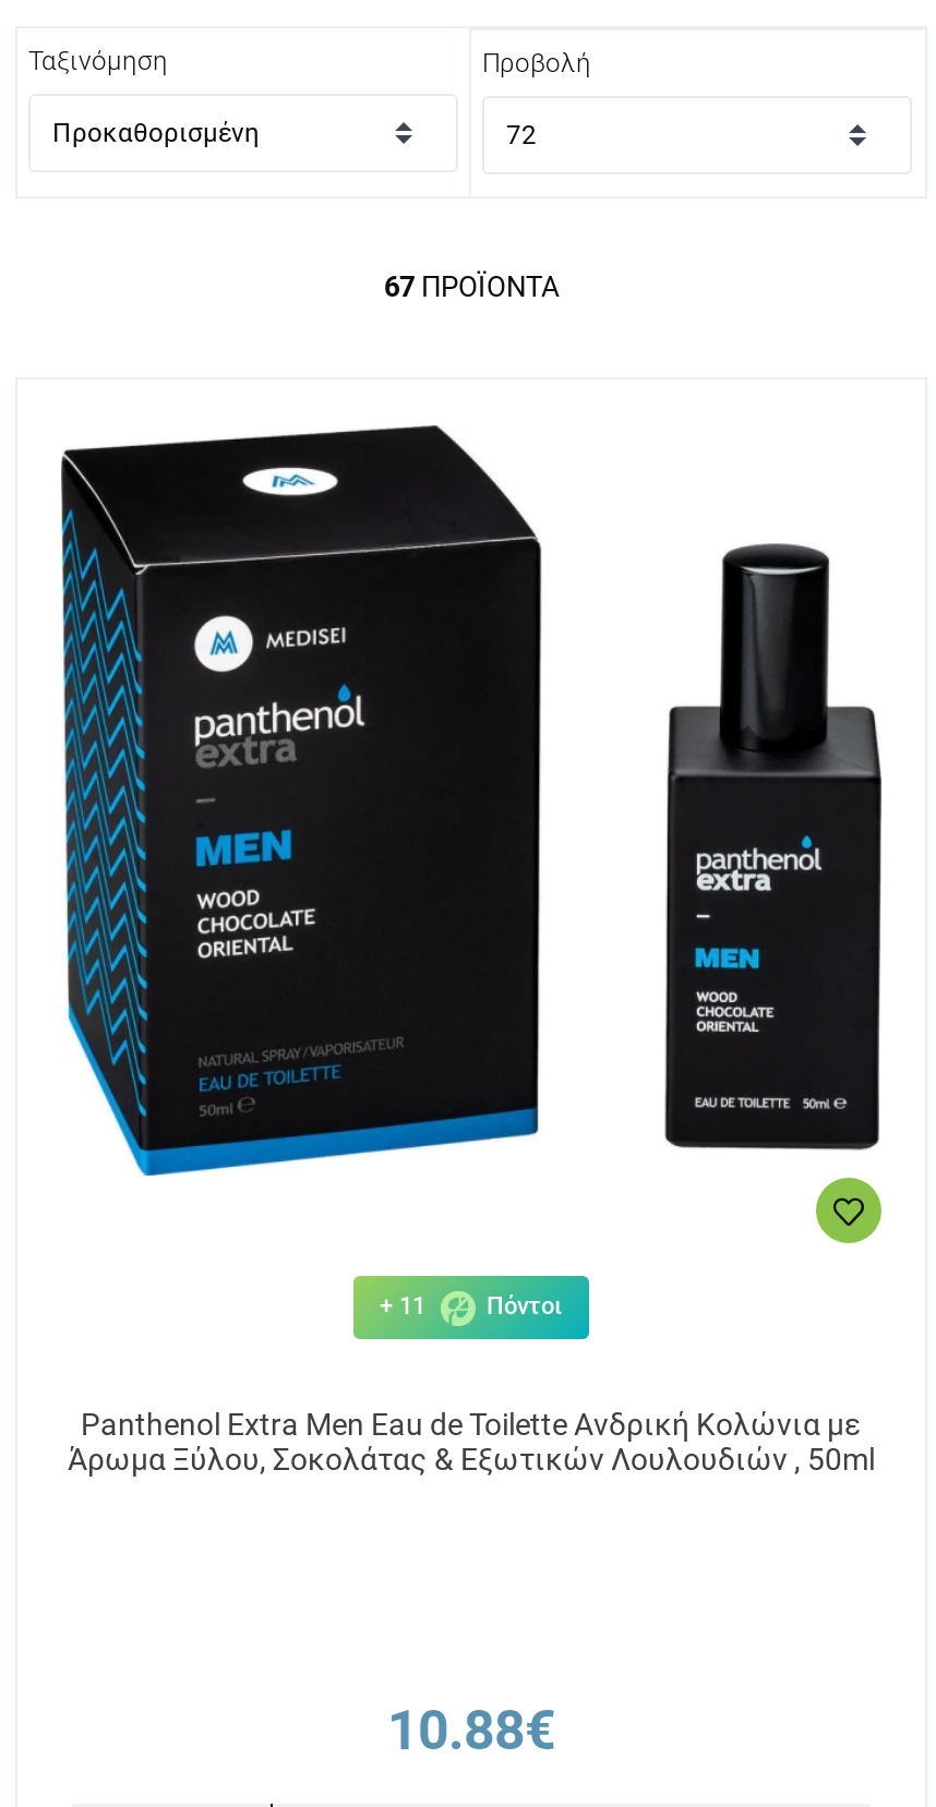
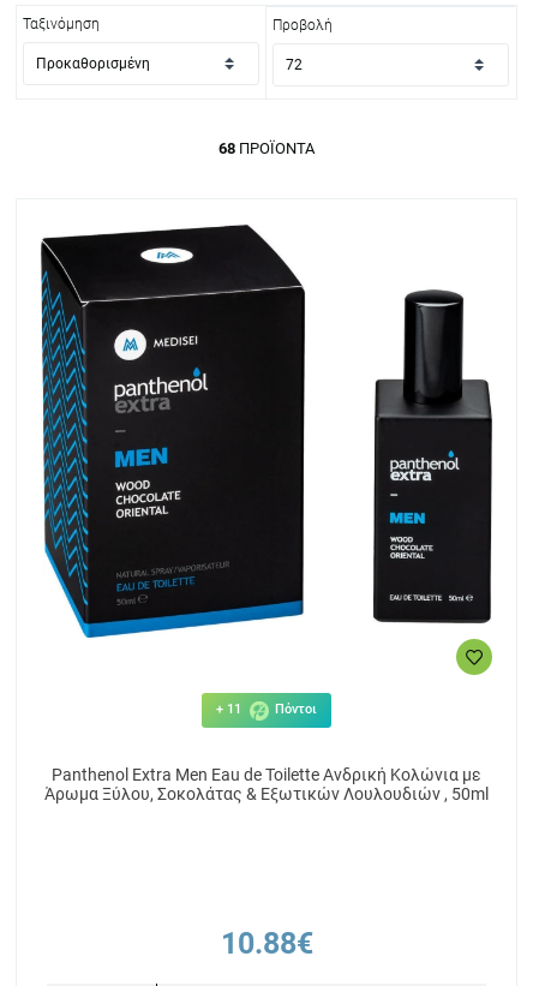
- 67 ΠΡΟΪΌΝΤΑ
+ 68 ΠΡΟΪΌΝΤΑ
